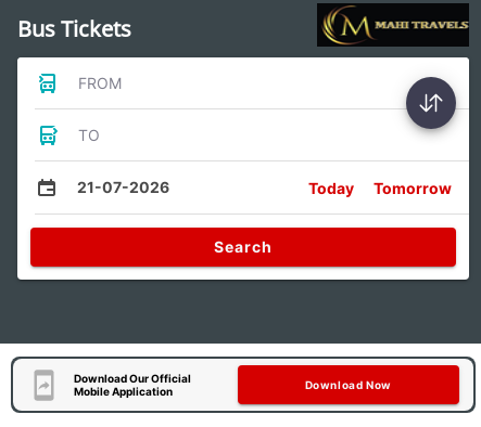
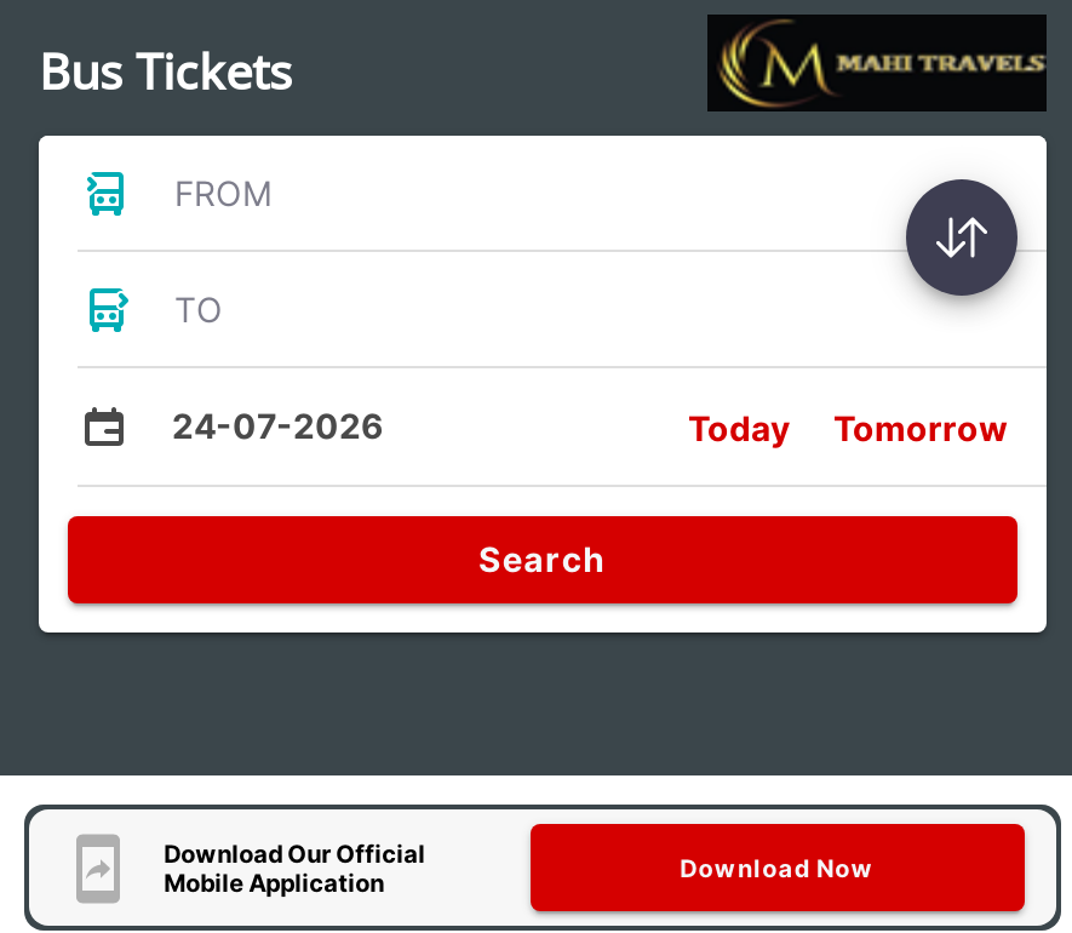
- 21-07-2026
+ 24-07-2026
